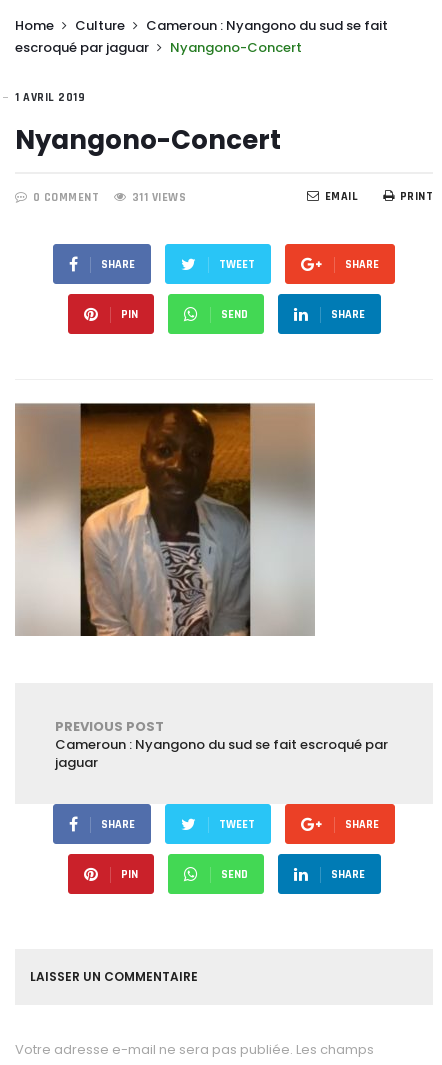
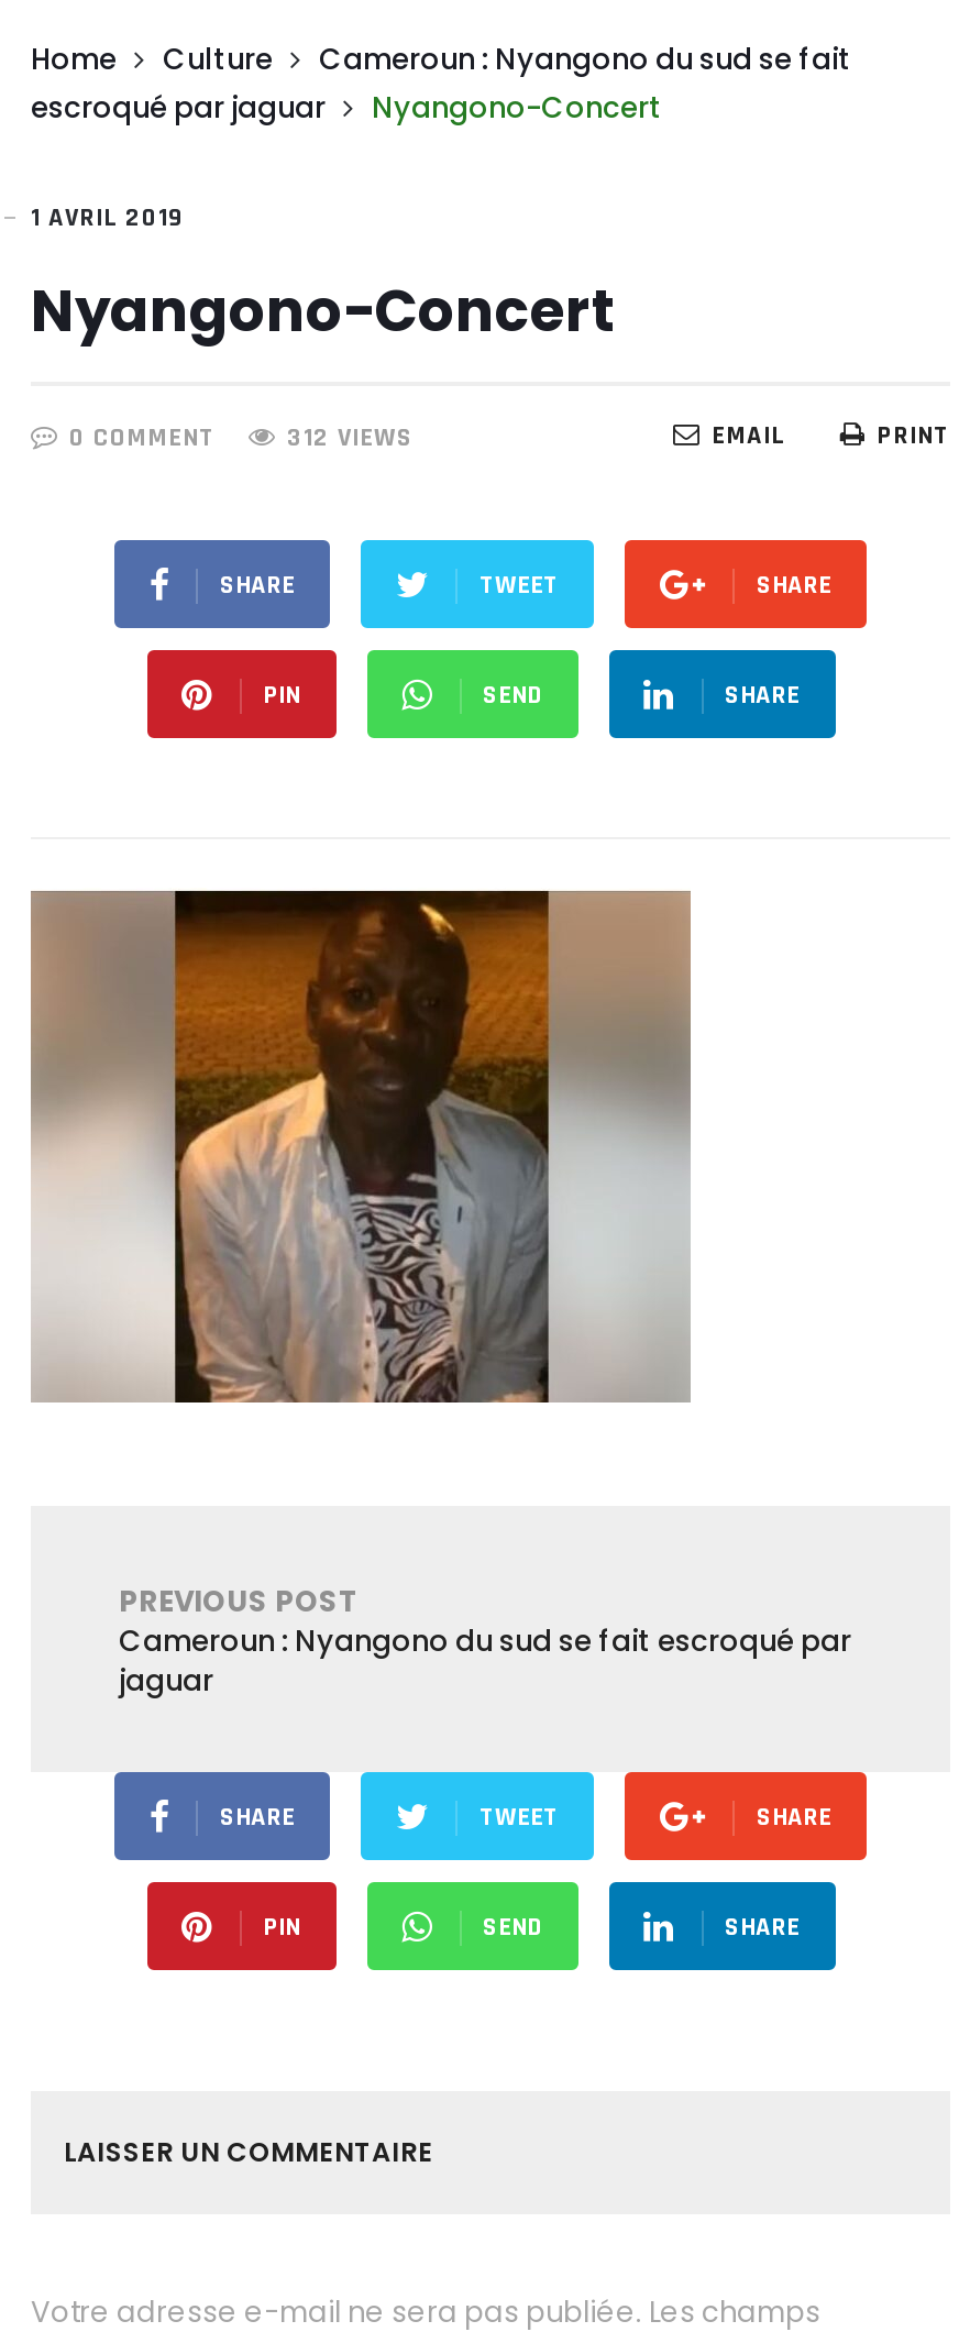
- 311 VIEWS
+ 312 VIEWS
